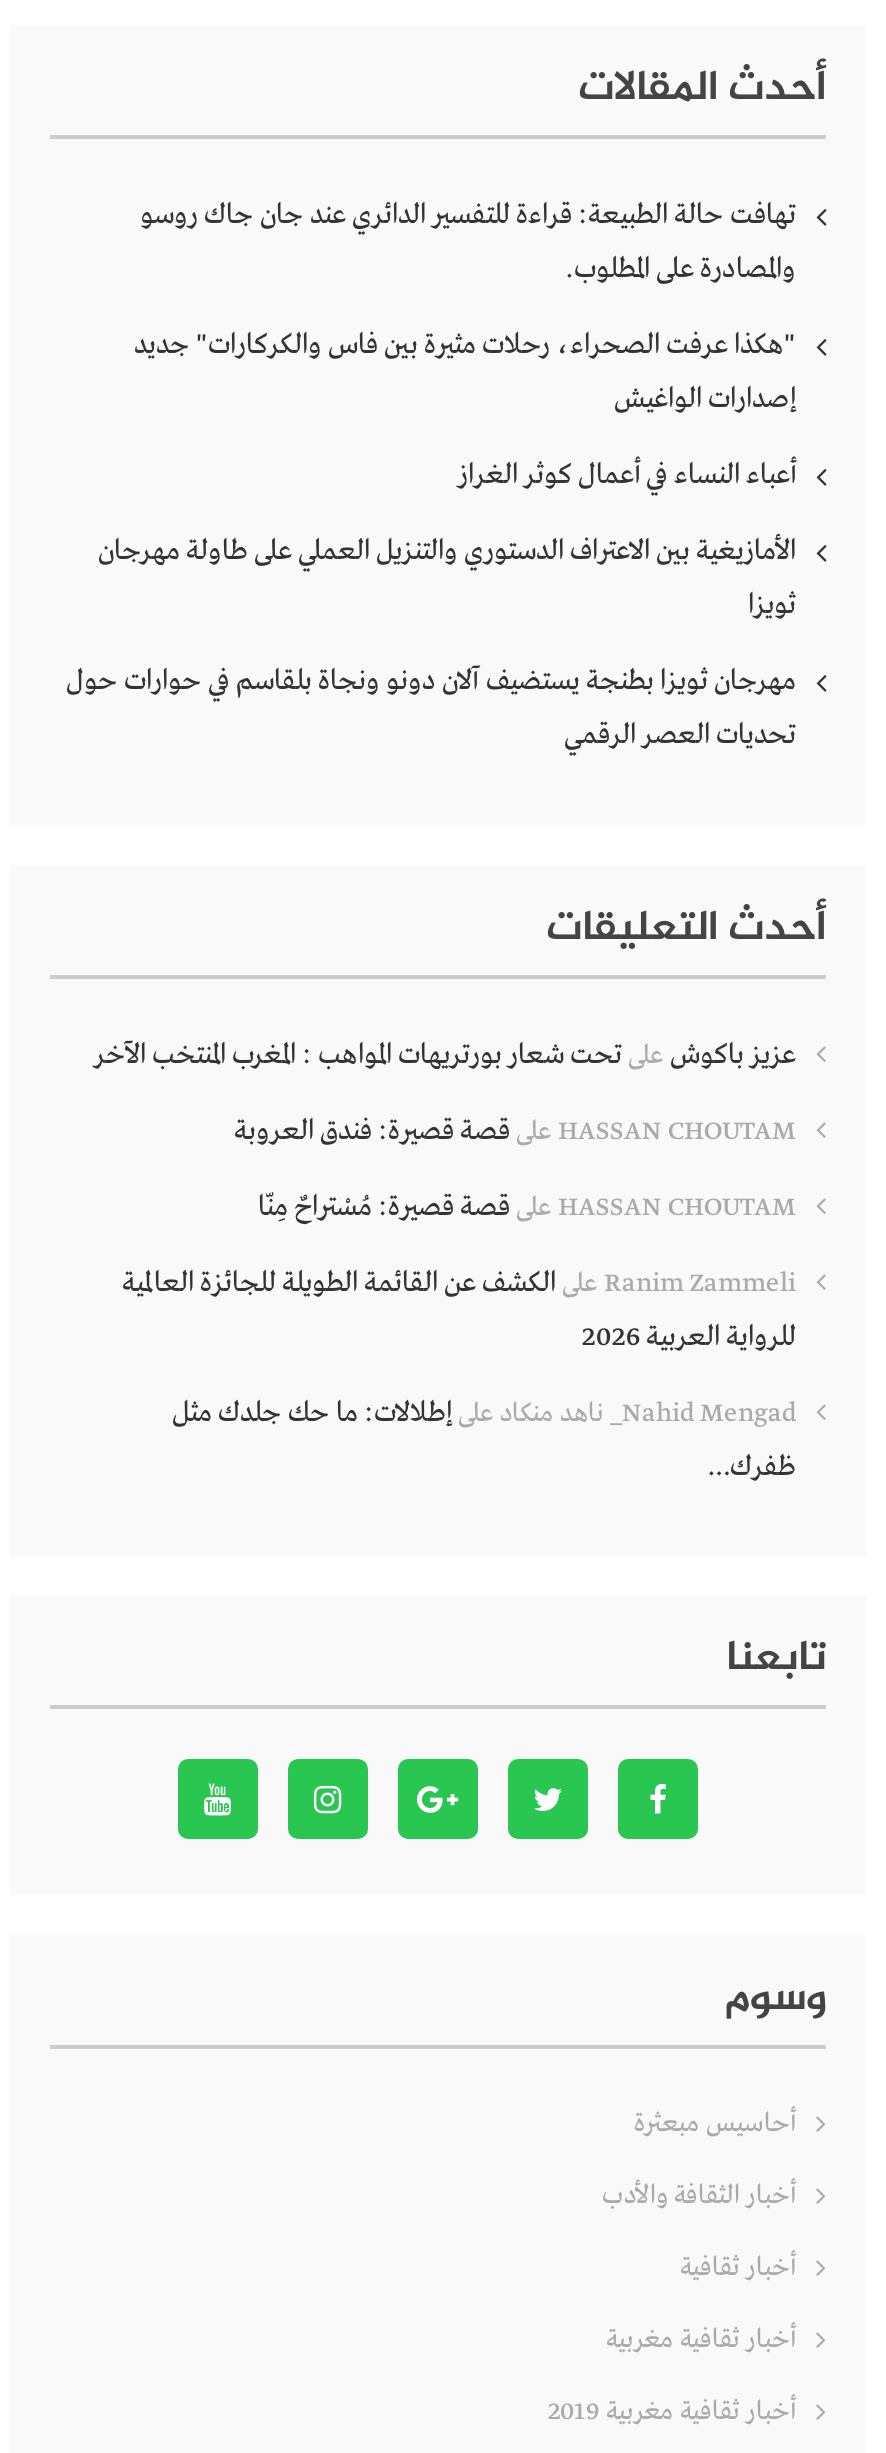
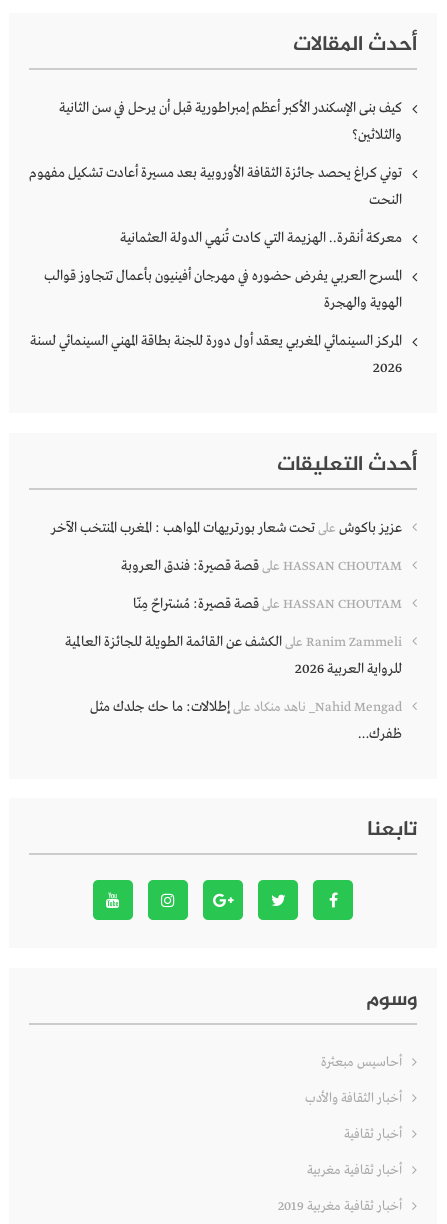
- تهافت حالة الطبيعة: قراءة للتفسير الدائري عند جان جاك روسو
+ كيف بنى الإسكندر الأكبر أعظم إمبراطورية قبل أن يرحل في سن الثانية

- والمصادرة على المطلوب.
+ والثلاثين؟

- "هكذا عرفت الصحراء، رحلات مثيرة بين فاس والكركارات" جديد
+ توني كراغ يحصد جائزة الثقافة الأوروبية بعد مسيرة أعادت تشكيل مفهوم

- إصدارات الواغيش
+ النحت

- أعباء النساء في أعمال كوثر الغراز
+ معركة أنقرة.. الهزيمة التي كادت تُنهي الدولة العثمانية

- الأمازيغية بين الاعتراف الدستوري والتنزيل العملي على طاولة مهرجان
+ المسرح العربي يفرض حضوره في مهرجان أفينيون بأعمال تتجاوز قوالب

- ثويزا
+ الهوية والهجرة

- مهرجان ثويزا بطنجة يستضيف آلان دونو ونجاة بلقاسم في حوارات حول
+ المركز السينمائي المغربي يعقد أول دورة للجنة بطاقة المهني السينمائي لسنة

- تحديات العصر الرقمي
+ 2026
